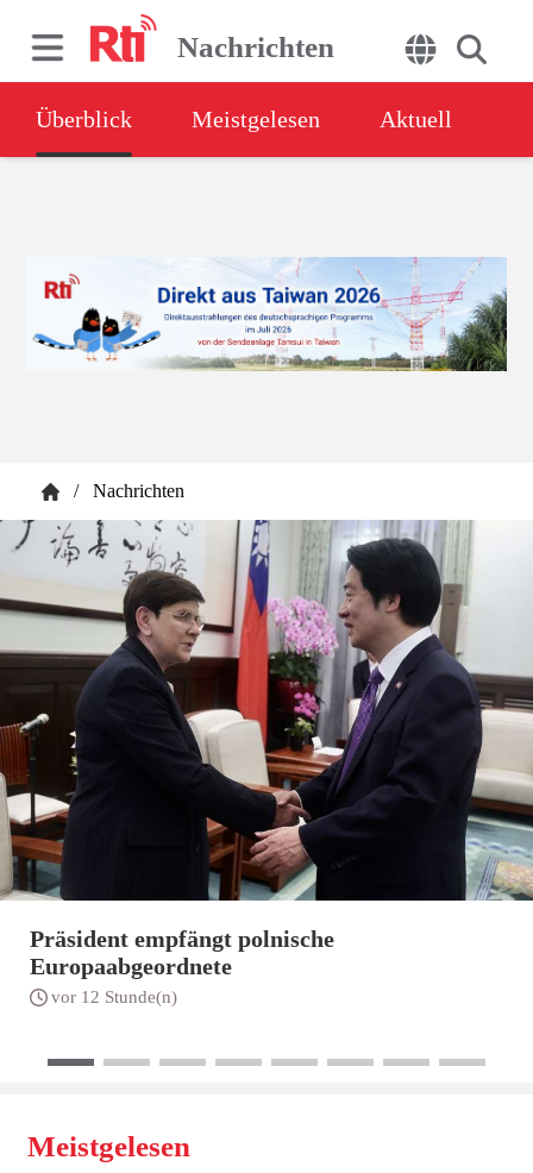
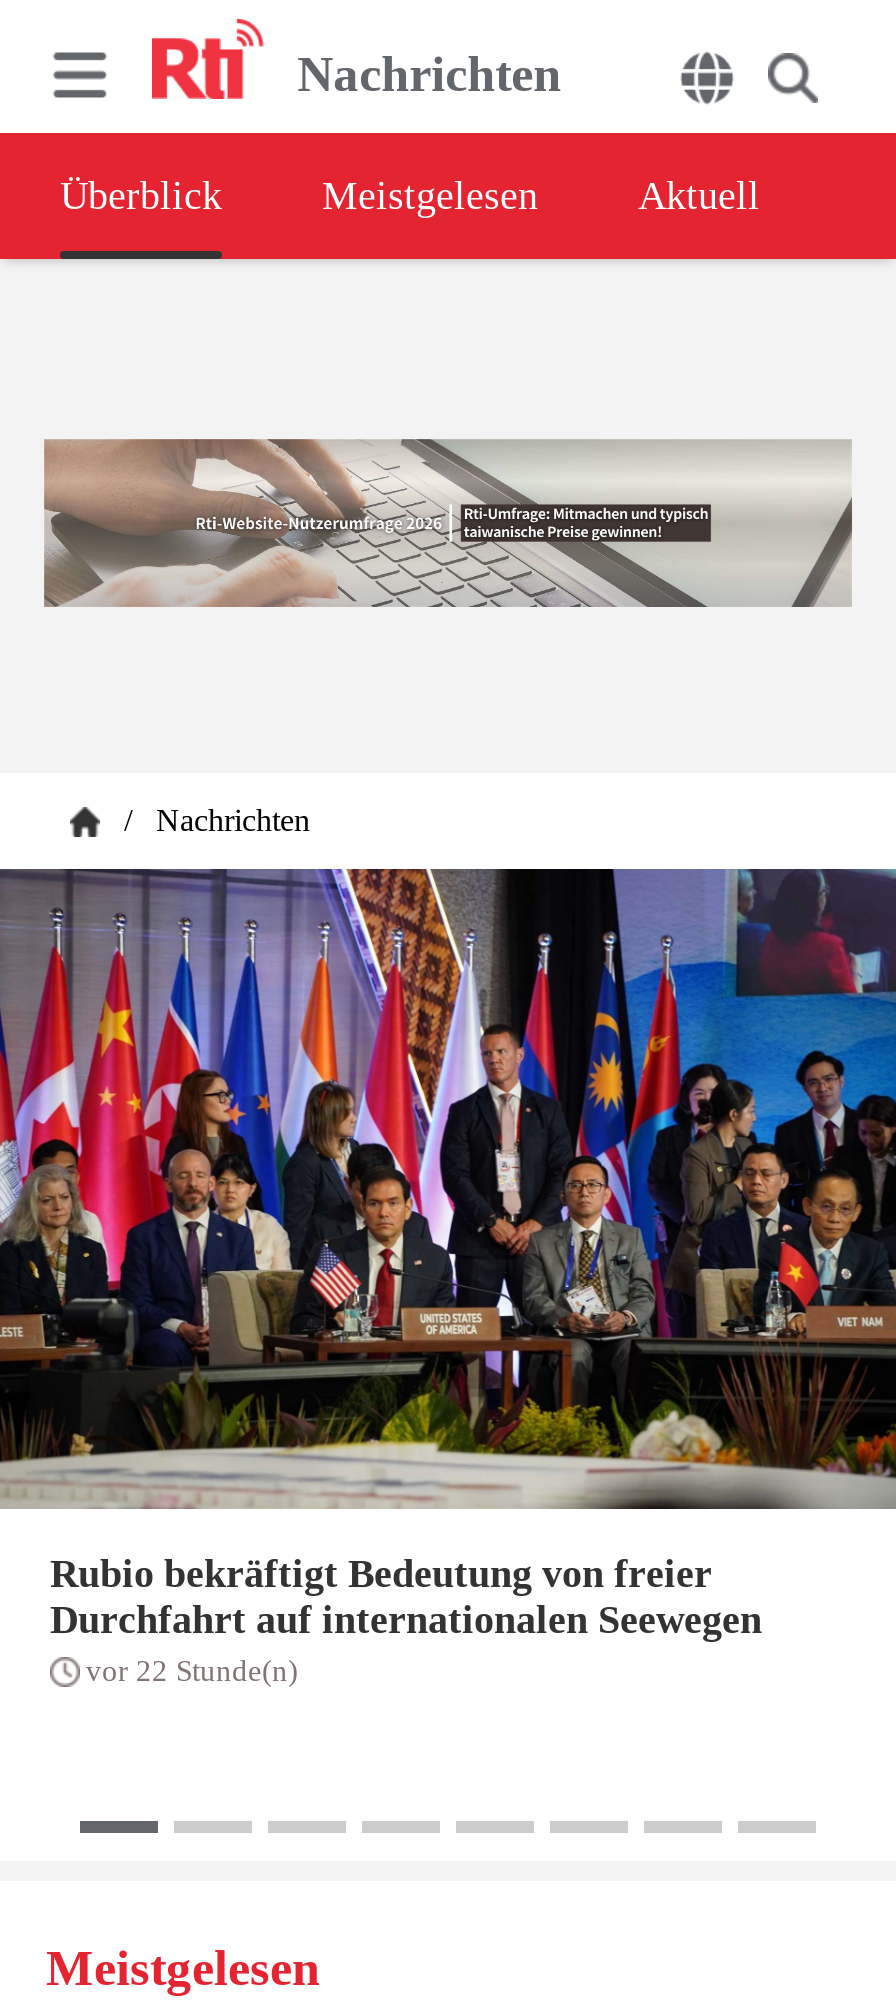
- [image]
+ [image]

- [image]
- Präsident empfängt polnische
- Europaabgeordnete
- vor 12 Stunde(n)
+ [image]
+ Rubio bekräftigt Bedeutung von freier
+ Durchfahrt auf internationalen Seewegen
+ vor 22 Stunde(n)
